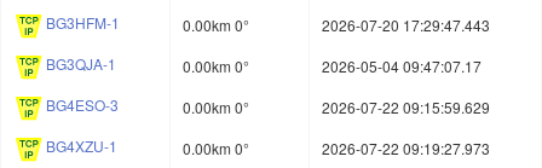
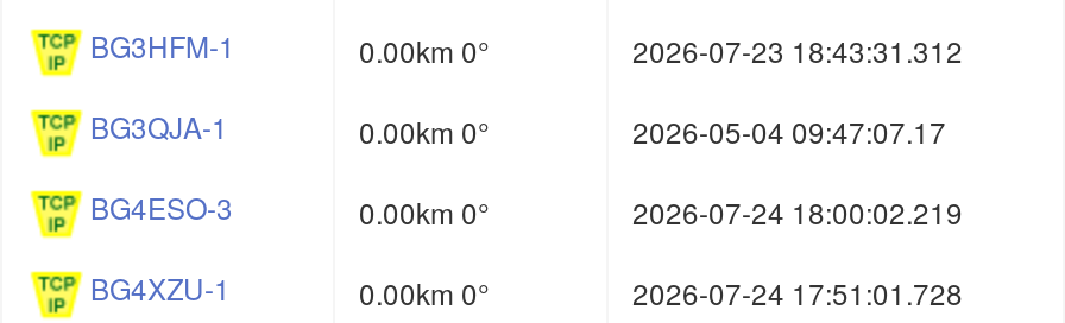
- 2026-07-20 17:29:47.443
+ 2026-07-23 18:43:31.312

- 2026-07-22 09:15:59.629
+ 2026-07-24 18:00:02.219

- 2026-07-22 09:19:27.973
+ 2026-07-24 17:51:01.728
